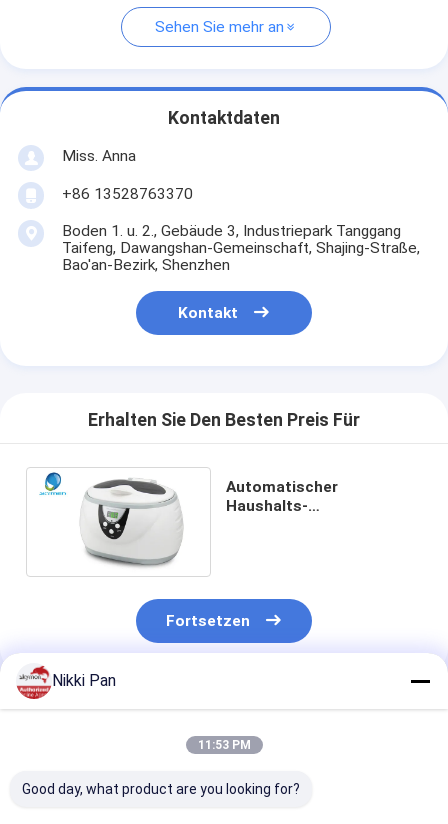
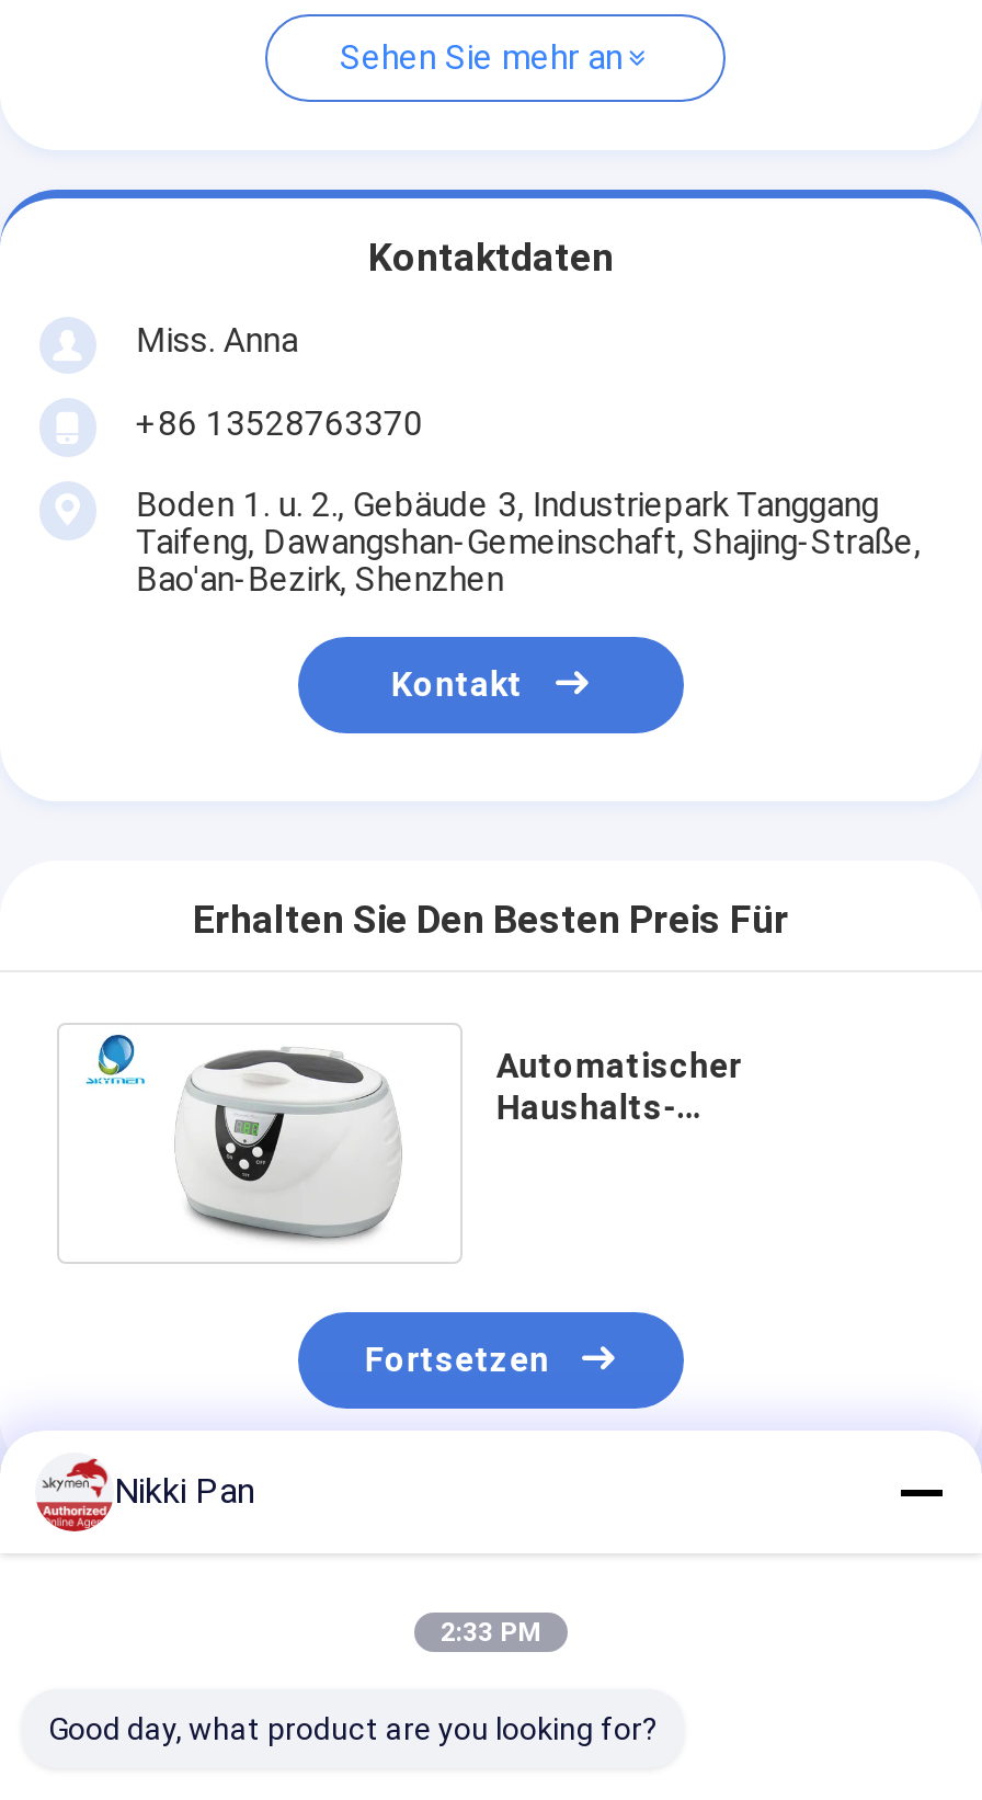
- 11:53 PM
+ 2:33 PM
